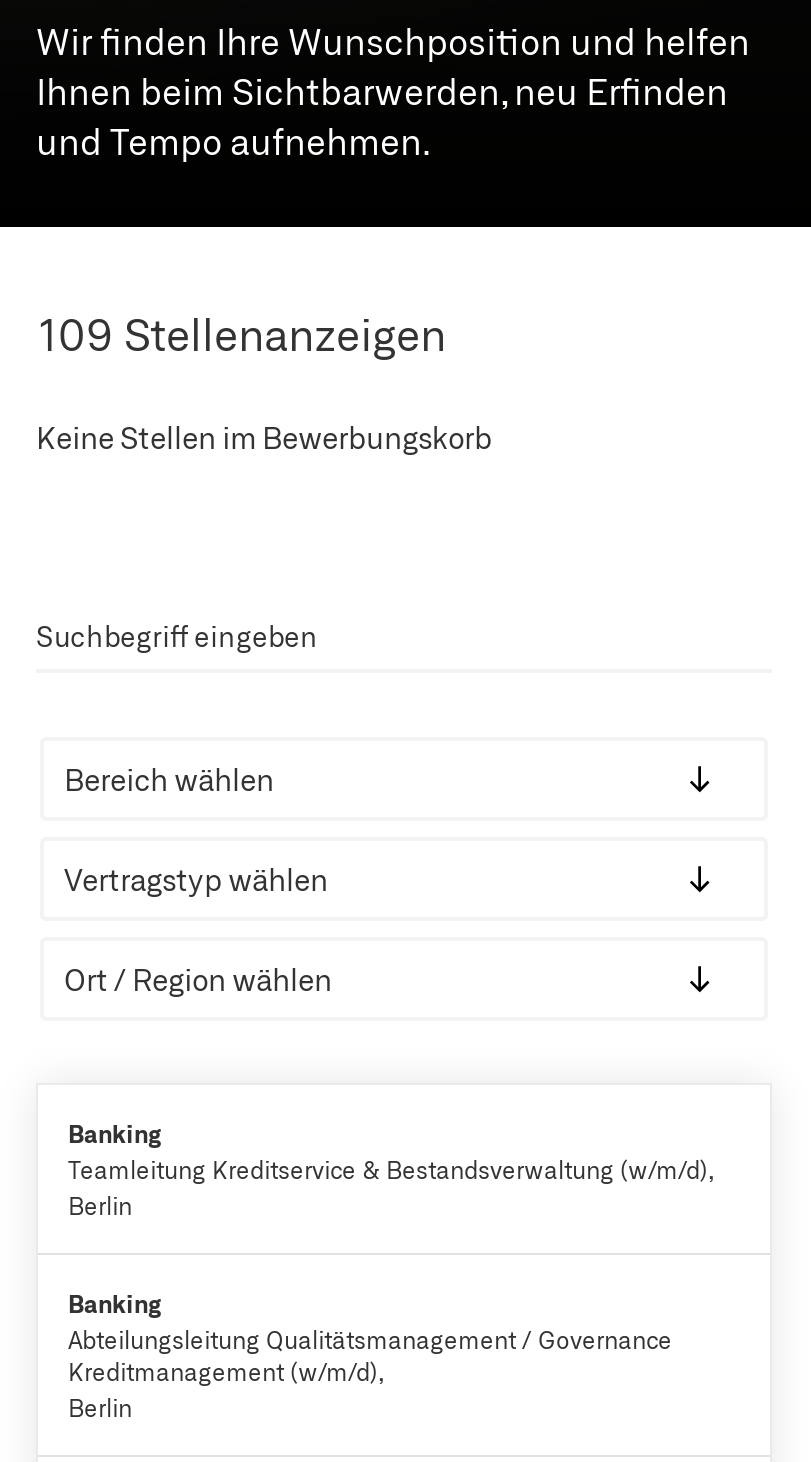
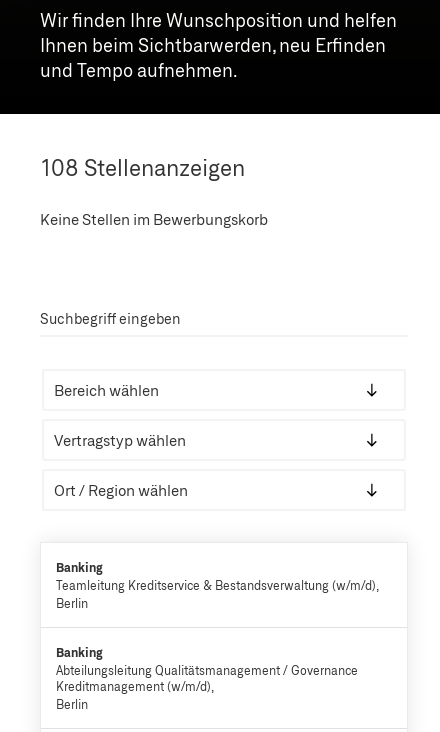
- 109 Stellenanzeigen
+ 108 Stellenanzeigen
